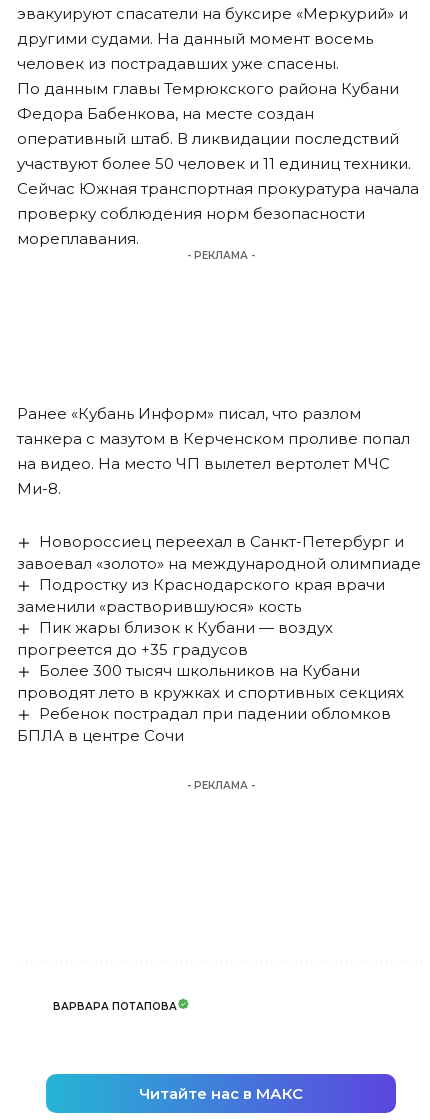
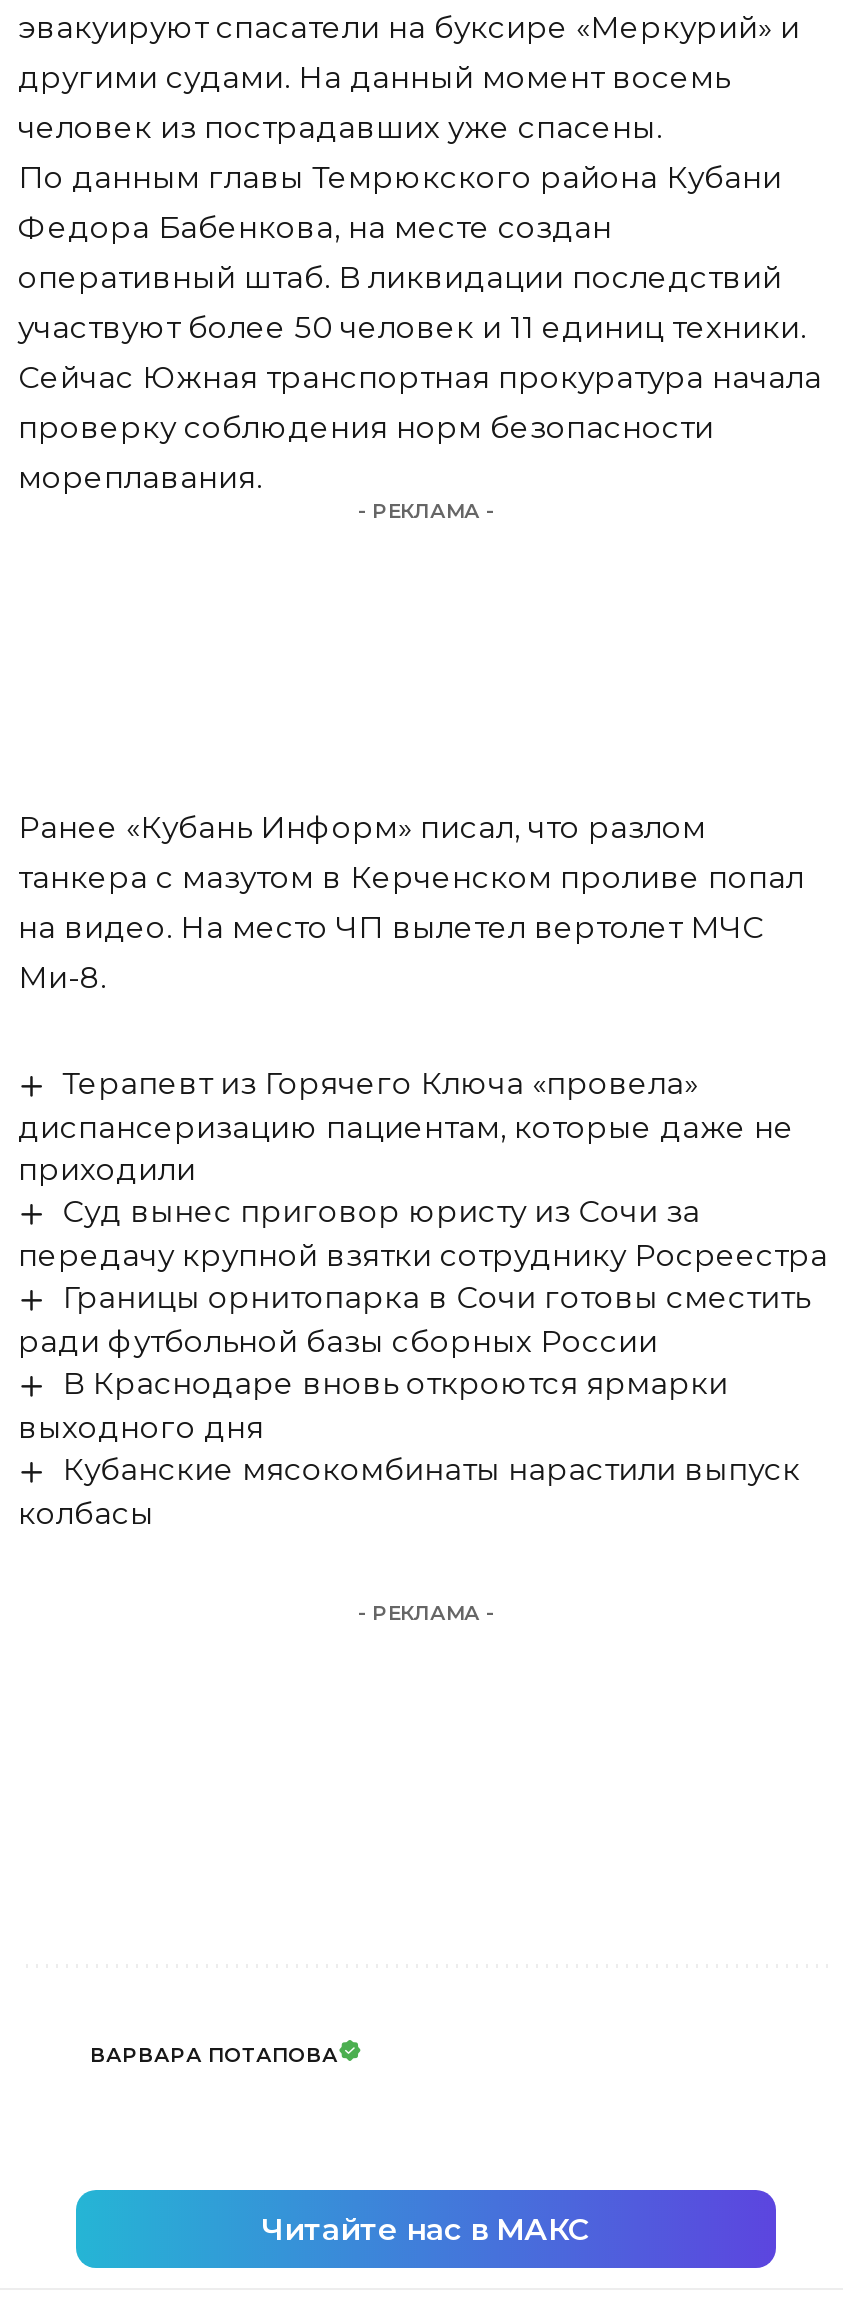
- Новороссиец переехал в Санкт-Петербург и
- завоевал «золото» на международной олимпиаде
- Подростку из Краснодарского края врачи
- заменили «растворившуюся» кость
- Пик жары близок к Кубани — воздух
- прогреется до +35 градусов
- Более 300 тысяч школьников на Кубани
- проводят лето в кружках и спортивных секциях
- Ребенок пострадал при падении обломков
- БПЛА в центре Сочи
+ Терапевт из Горячего Ключа «провела»
+ диспансеризацию пациентам, которые даже не
+ приходили
+ Суд вынес приговор юристу из Сочи за
+ передачу крупной взятки сотруднику Росреестра
+ Границы орнитопарка в Сочи готовы сместить
+ ради футбольной базы сборных России
+ В Краснодаре вновь откроются ярмарки
+ выходного дня
+ Кубанские мясокомбинаты нарастили выпуск
+ колбасы
